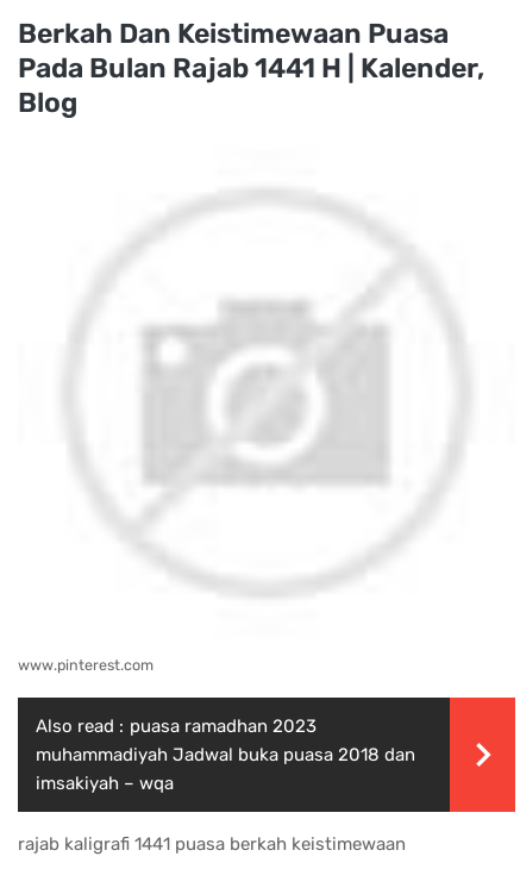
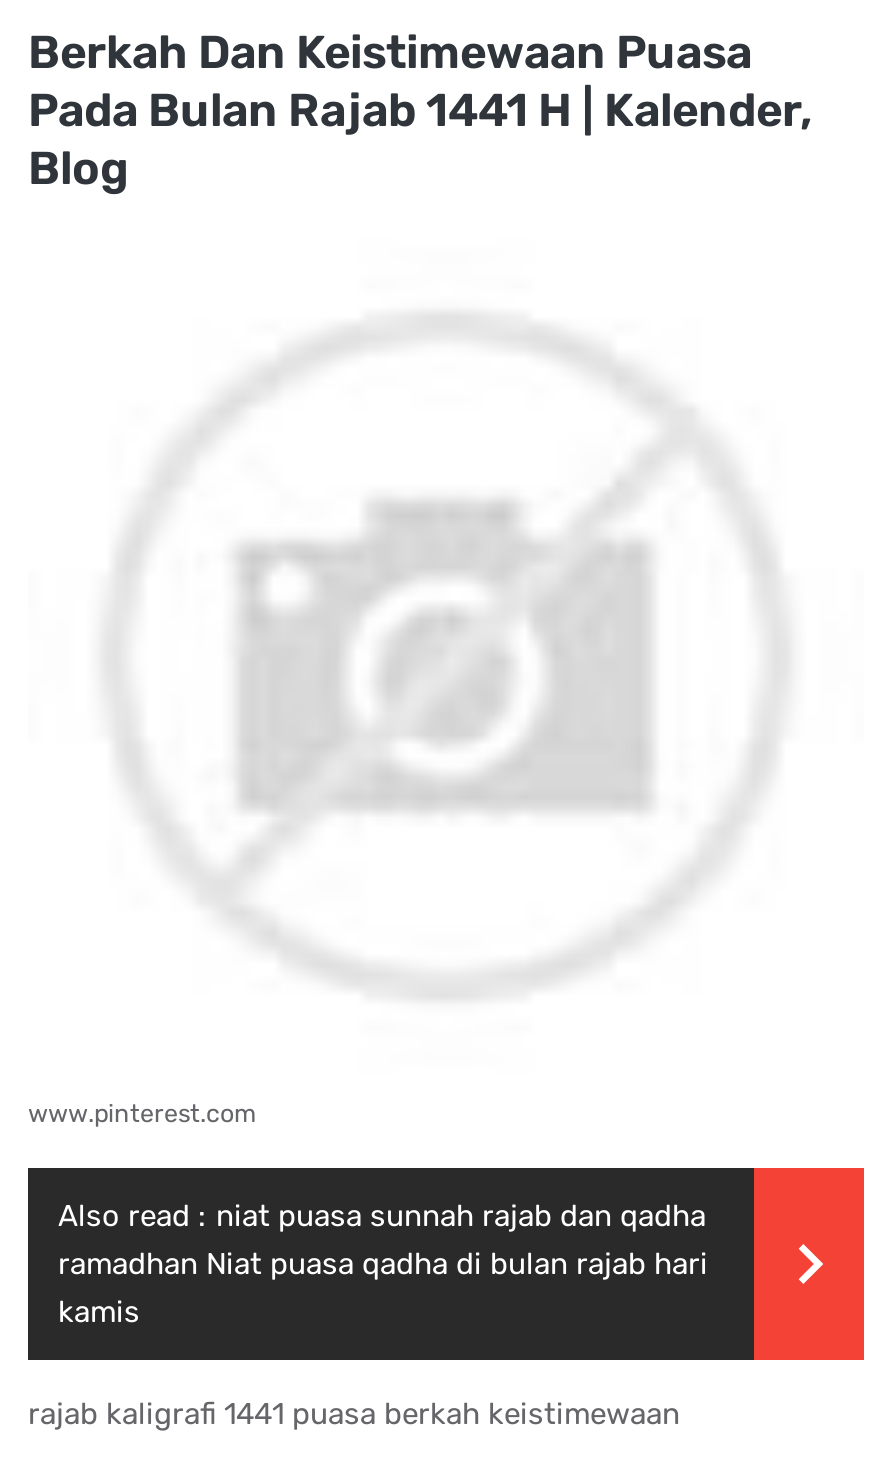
- Also read : puasa ramadhan 2023
- muhammadiyah Jadwal buka puasa 2018 dan
- imsakiyah – wqa
+ Also read : niat puasa sunnah rajab dan qadha
+ ramadhan Niat puasa qadha di bulan rajab hari
+ kamis
